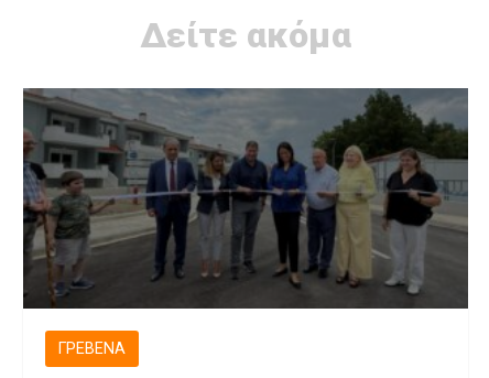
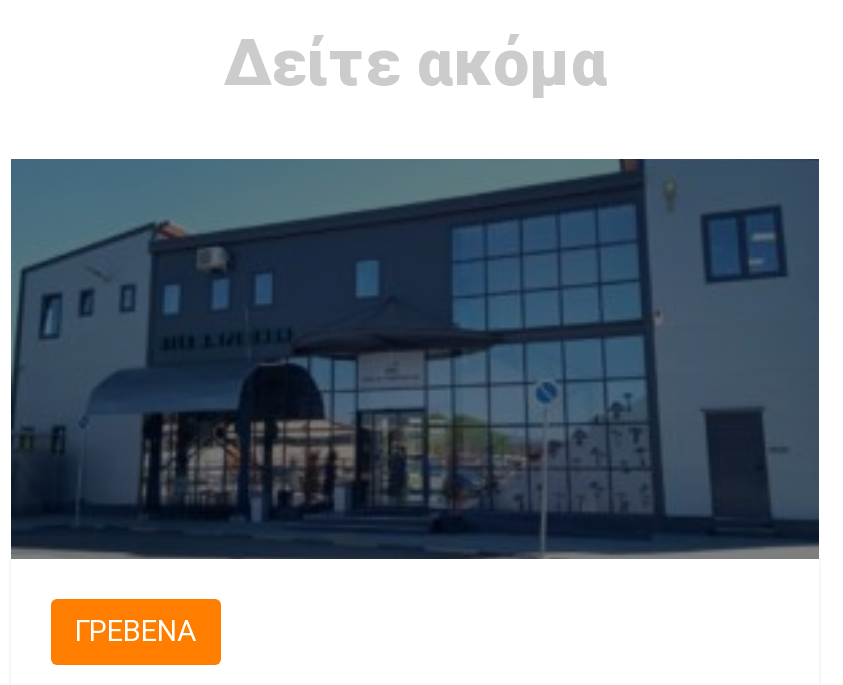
- [image]
+ [image]
